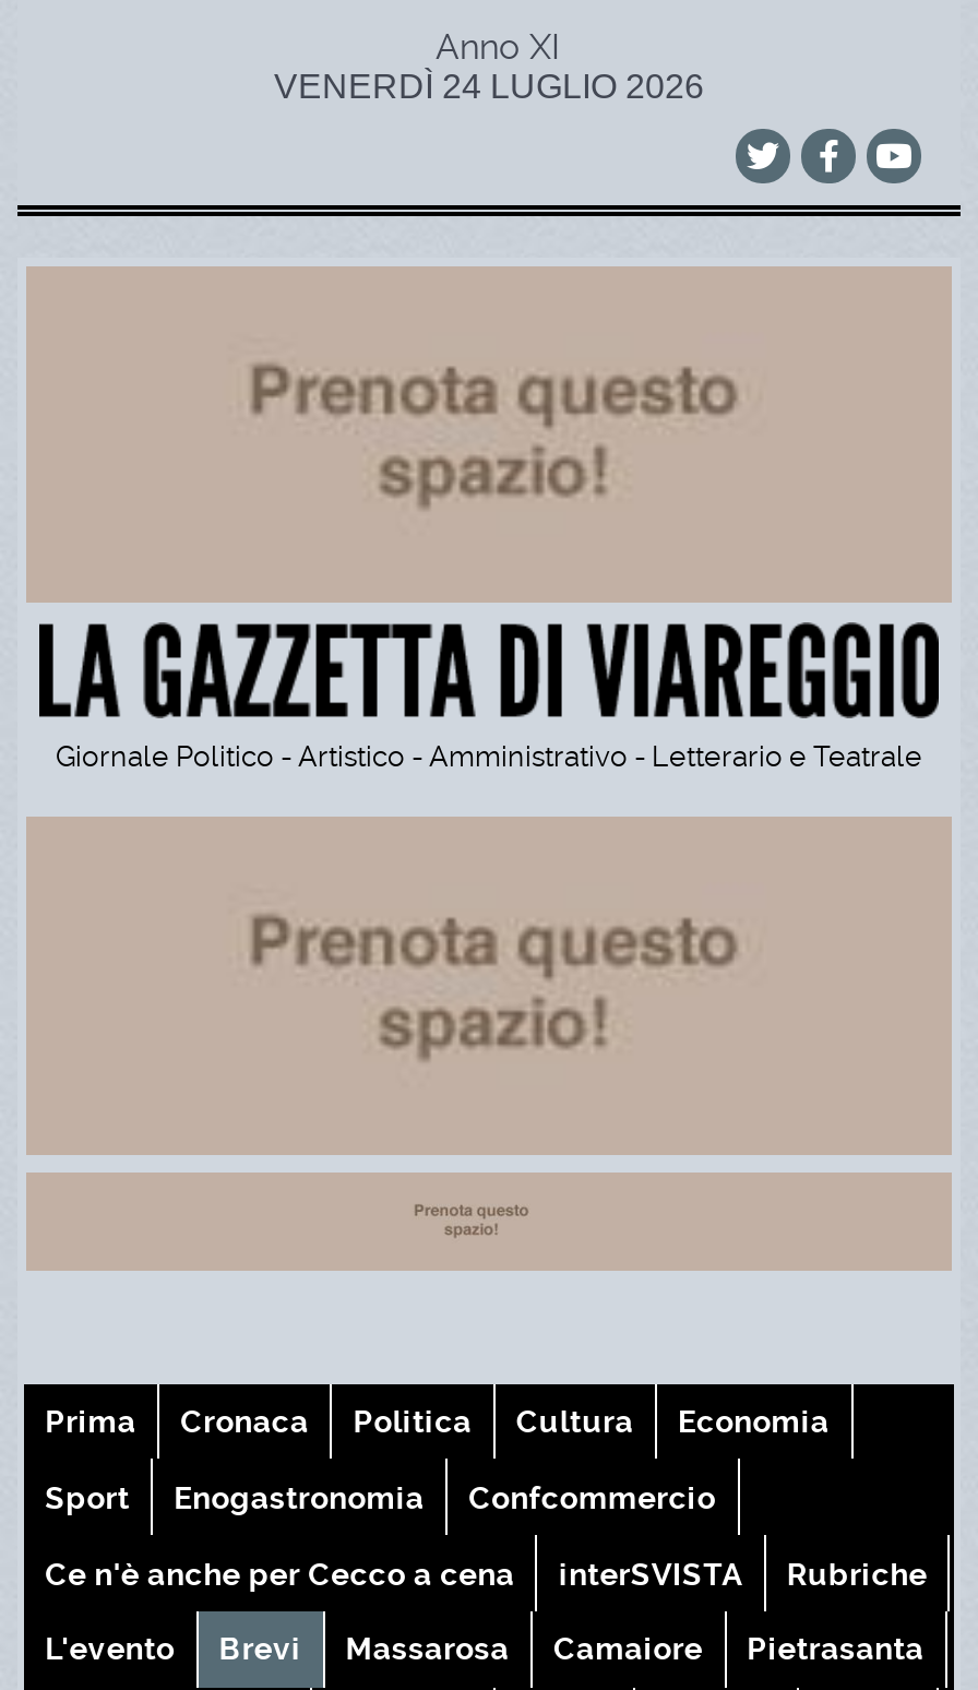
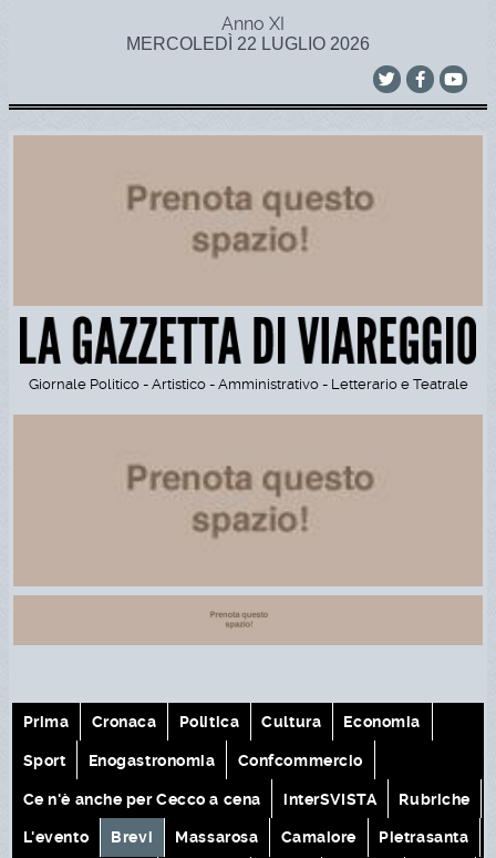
- VENERDÌ 24 LUGLIO 2026
+ MERCOLEDÌ 22 LUGLIO 2026
